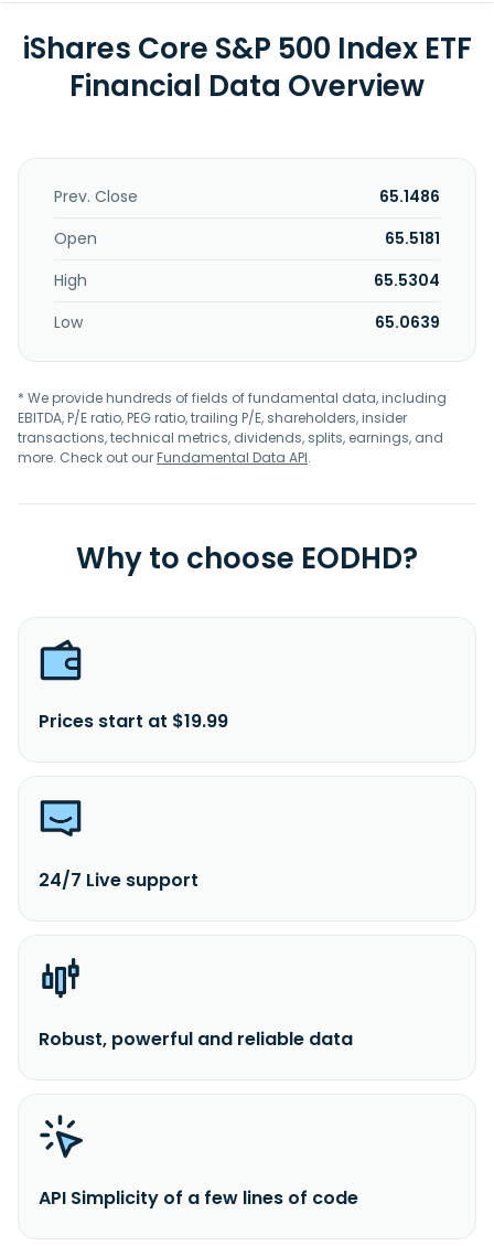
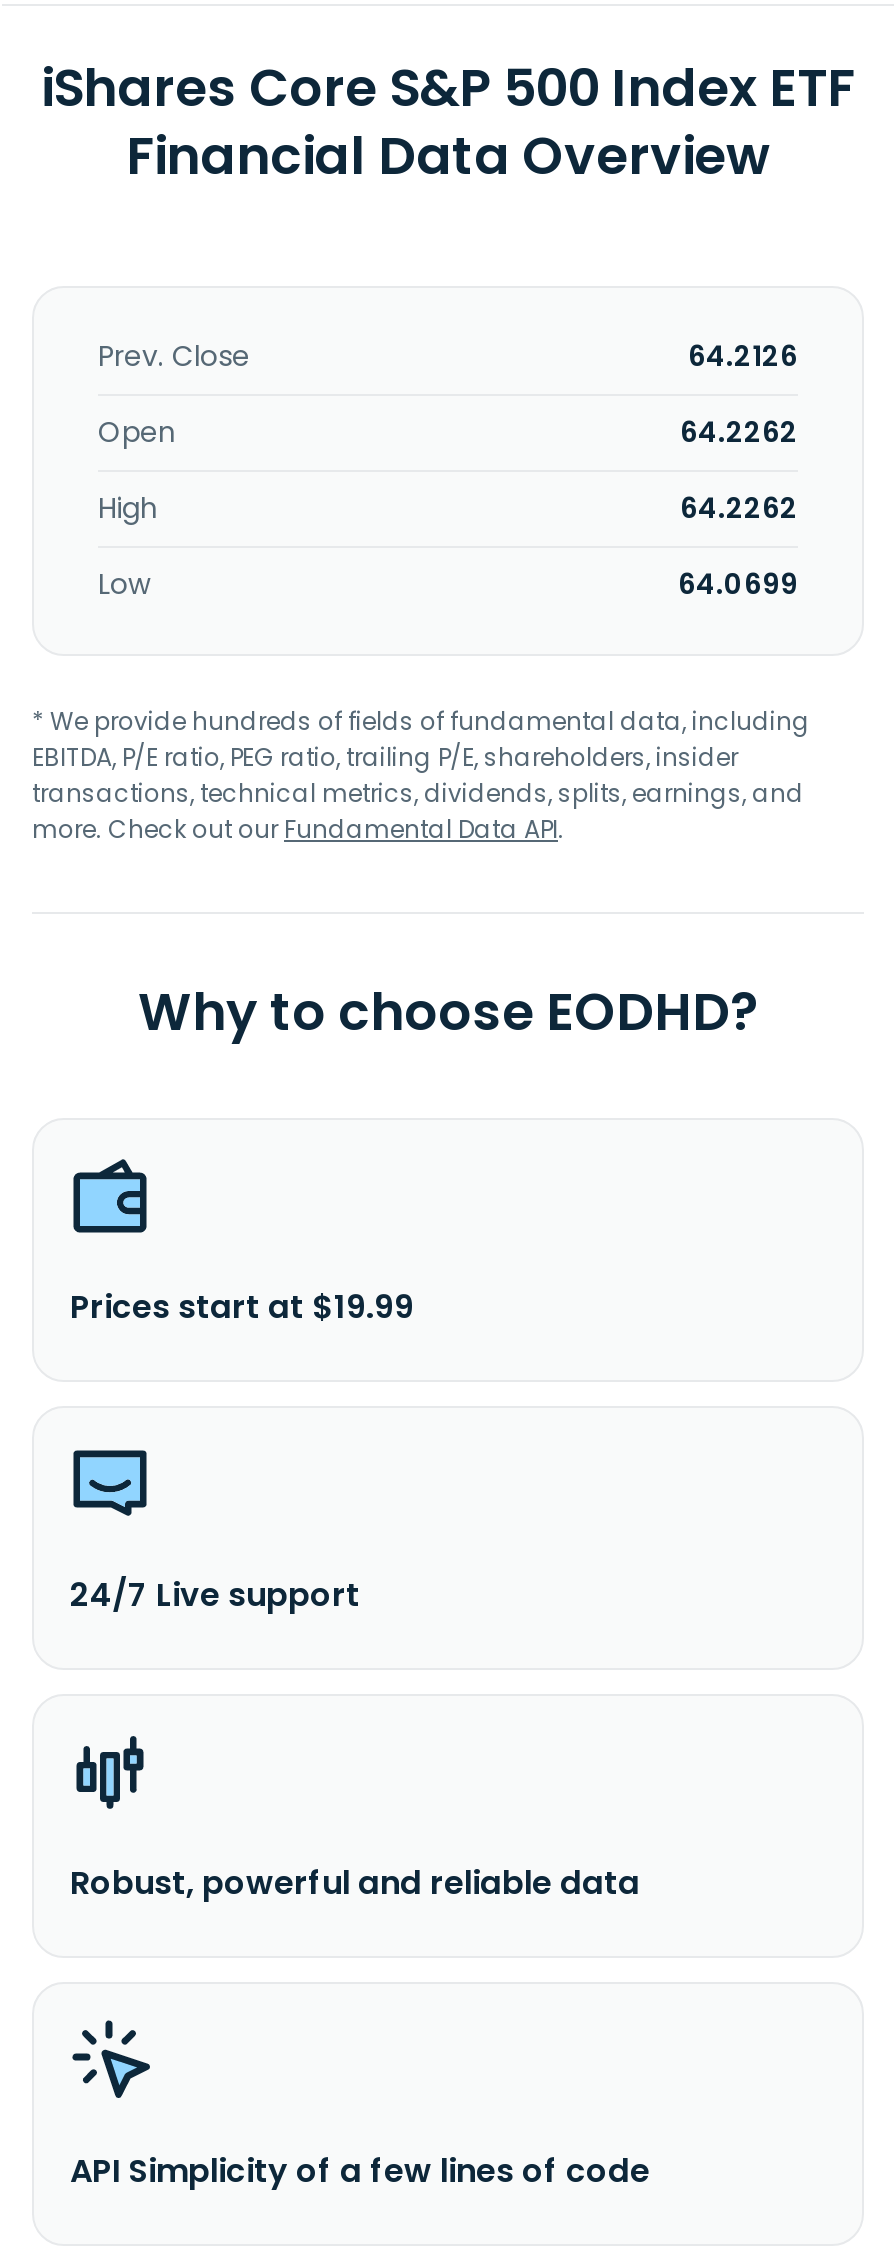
- 65.1486
+ 64.2126

- 65.5181
+ 64.2262

- 65.5304
+ 64.2262

- 65.0639
+ 64.0699
